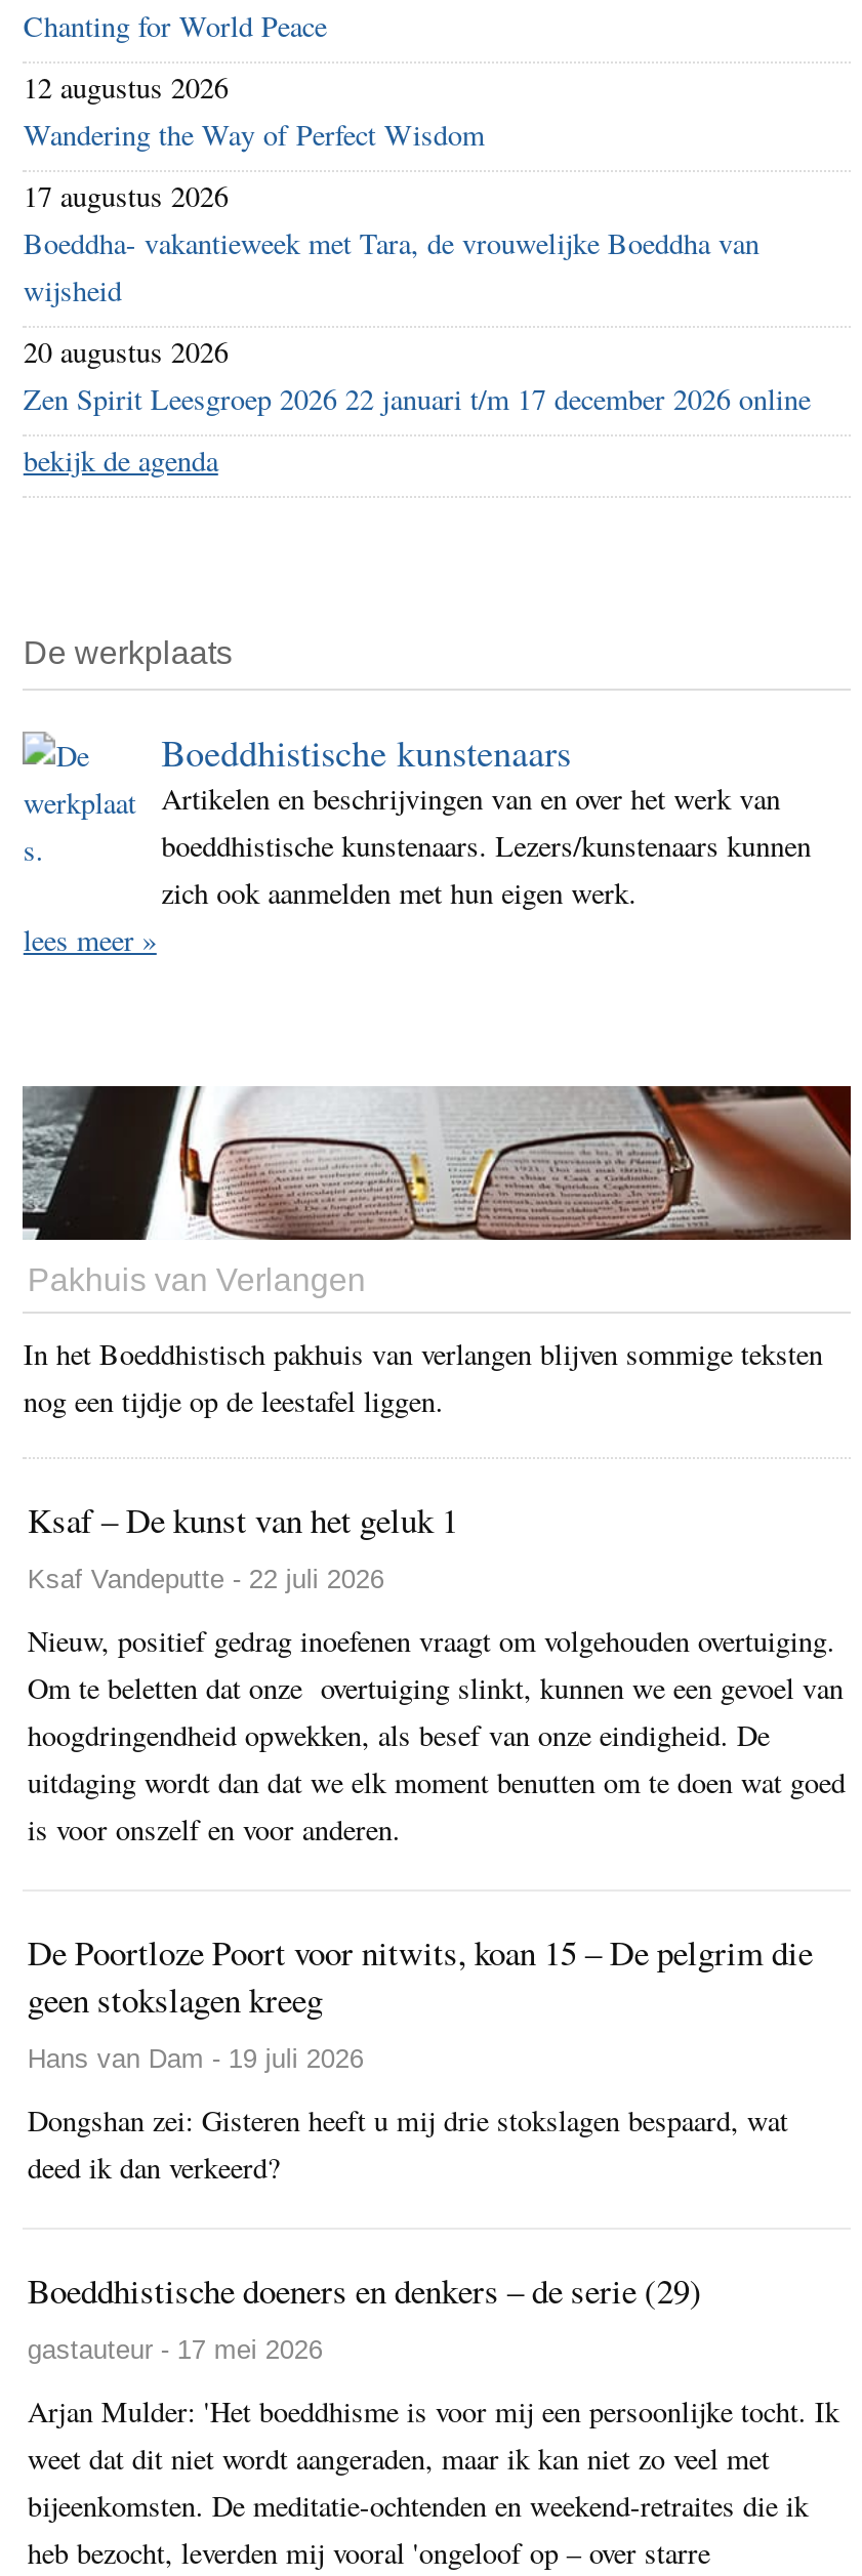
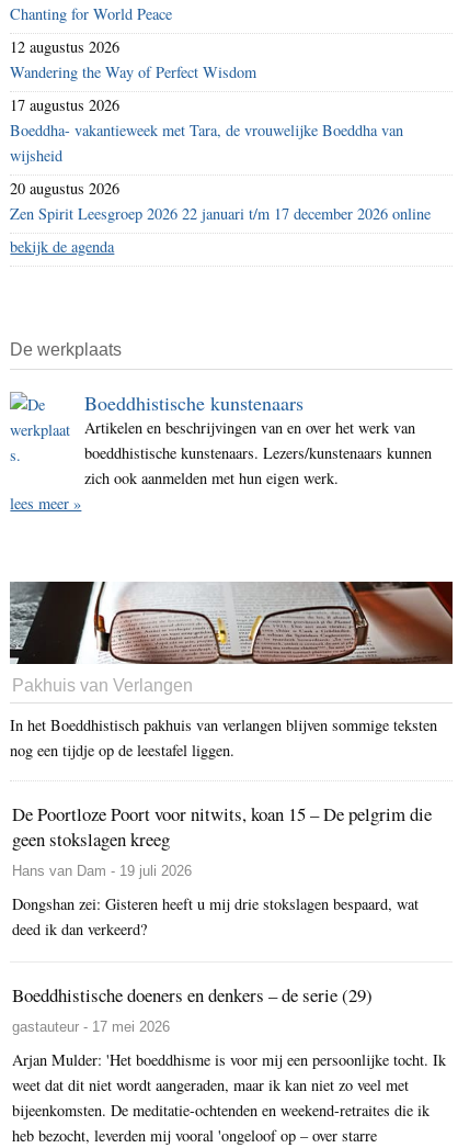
- Ksaf – De kunst van het geluk 1
- Ksaf Vandeputte - 22 juli 2026
- Nieuw, positief gedrag inoefenen vraagt om volgehouden overtuiging.
- Om te beletten dat onze overtuiging slinkt, kunnen we een gevoel van
- hoogdringendheid opwekken, als besef van onze eindigheid. De
- uitdaging wordt dan dat we elk moment benutten om te doen wat goed
- is voor onszelf en voor anderen.
